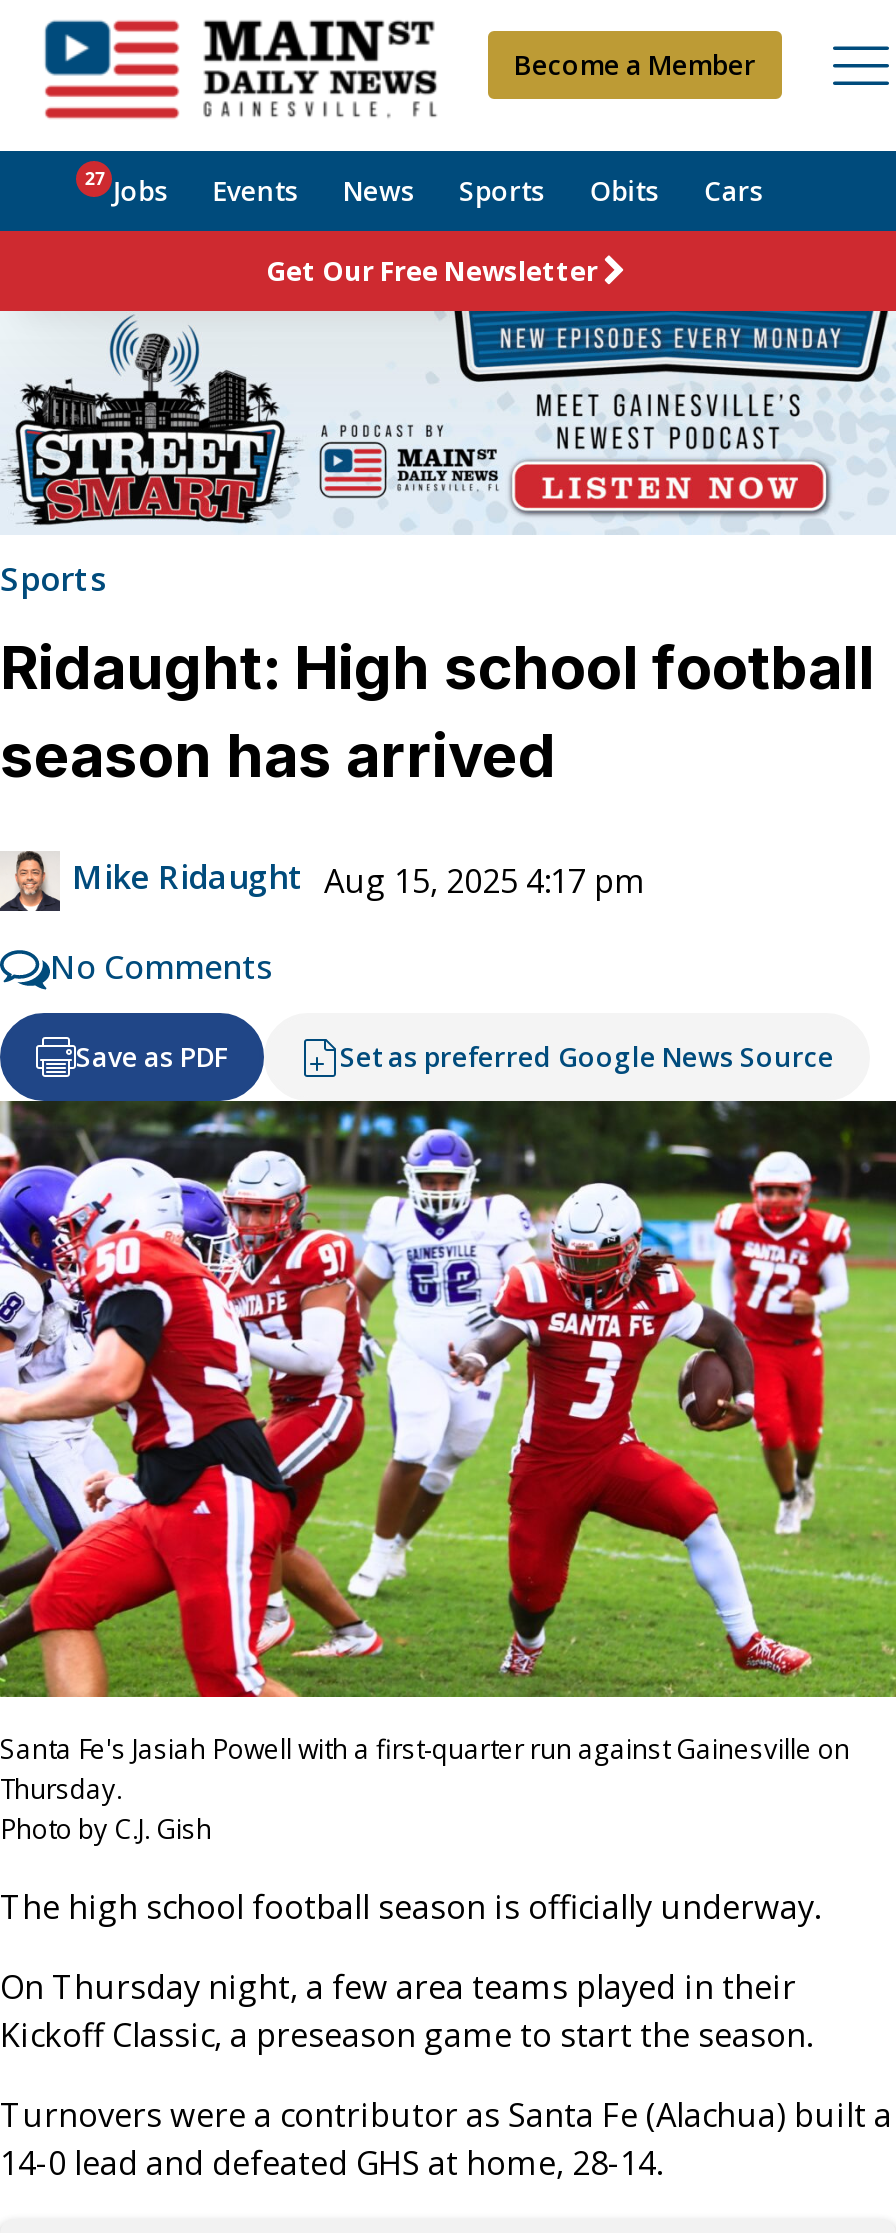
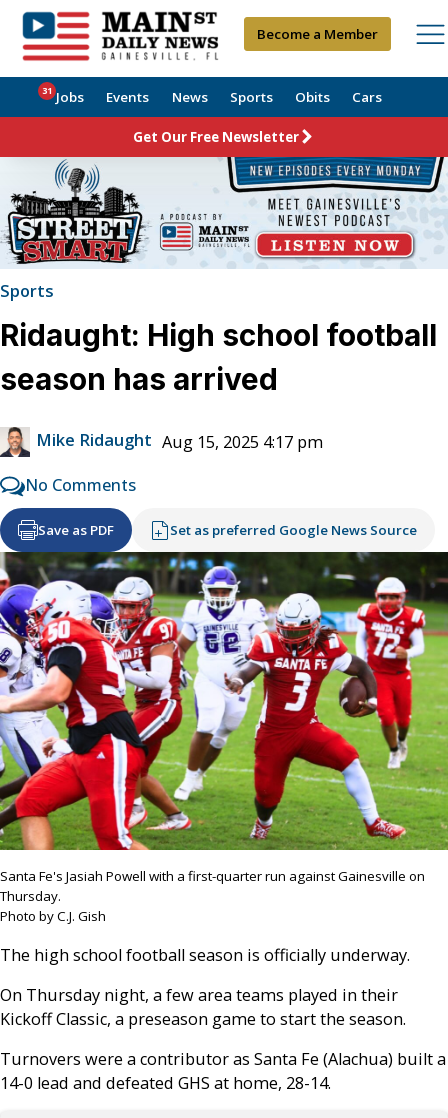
- 27 Jobs Events News Sports Obits Cars
+ 31 Jobs Events News Sports Obits Cars
